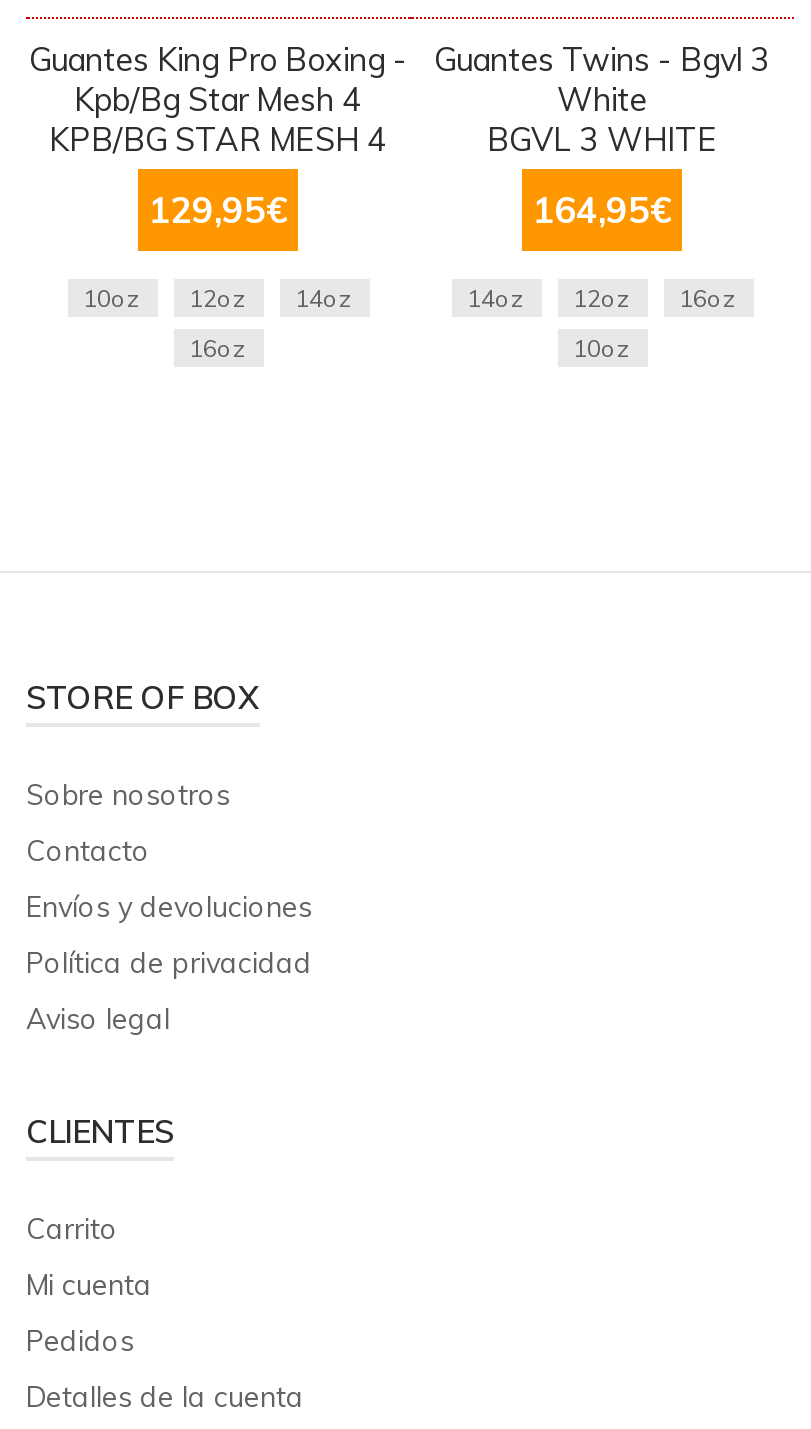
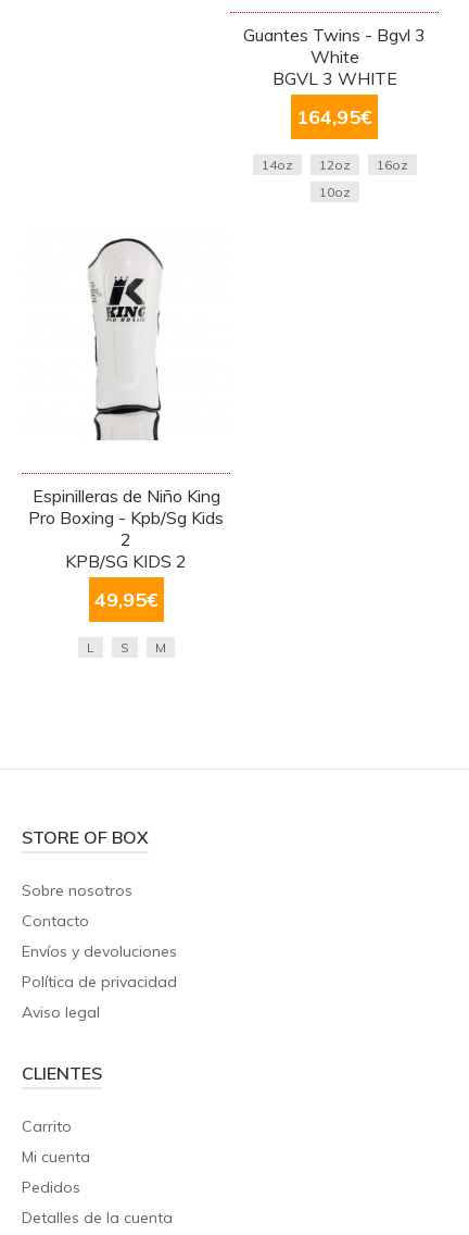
- Guantes King Pro Boxing -
- Kpb/Bg Star Mesh 4
- KPB/BG STAR MESH 4
- 129,95€
- 10oz
- 12oz
- 14oz
- 16oz

+ Espinilleras de Niño King
+ Pro Boxing - Kpb/Sg Kids
+ 2
+ KPB/SG KIDS 2
+ 49,95€
+ L
+ S
+ M

+ [image]
